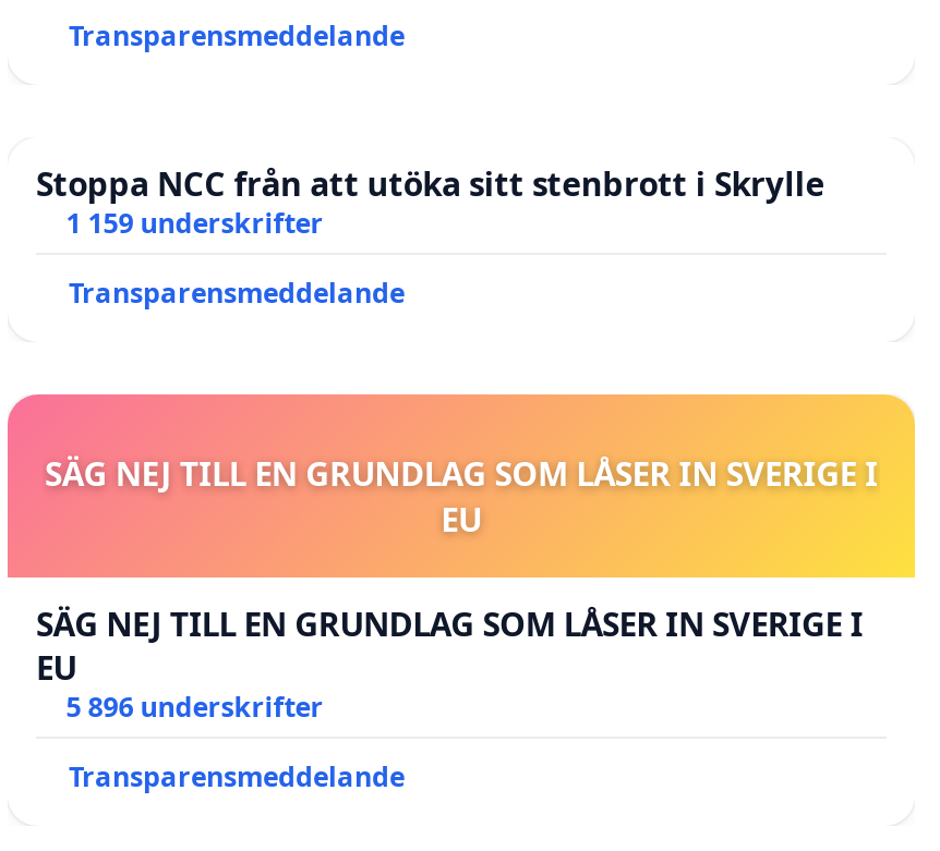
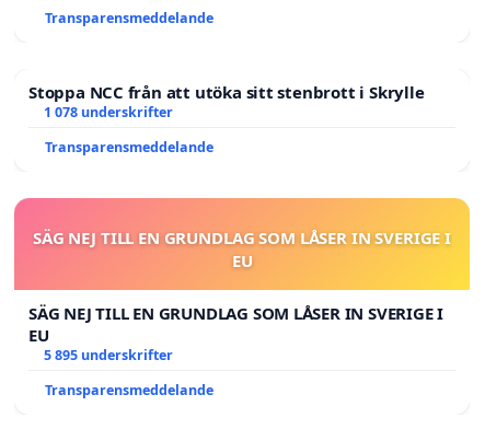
- 1 159 underskrifter
+ 1 078 underskrifter

- 5 896 underskrifter
+ 5 895 underskrifter
